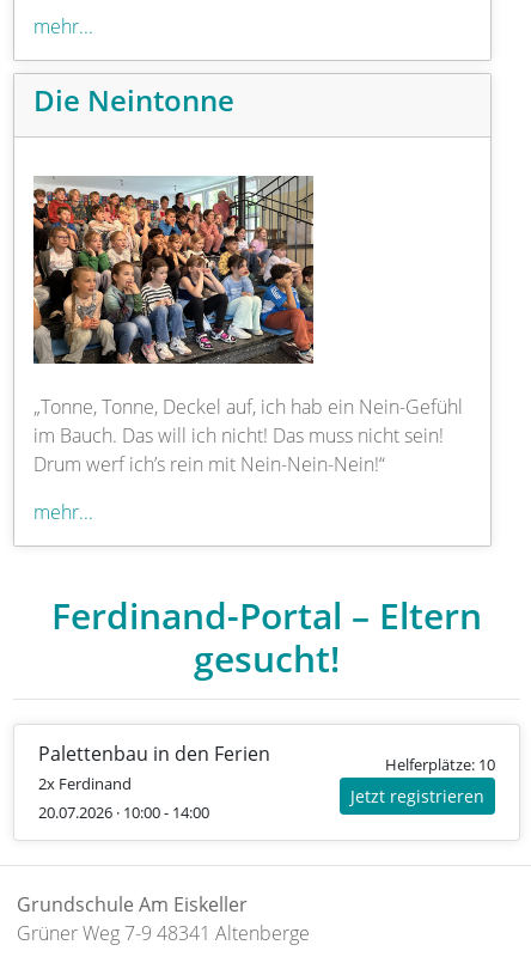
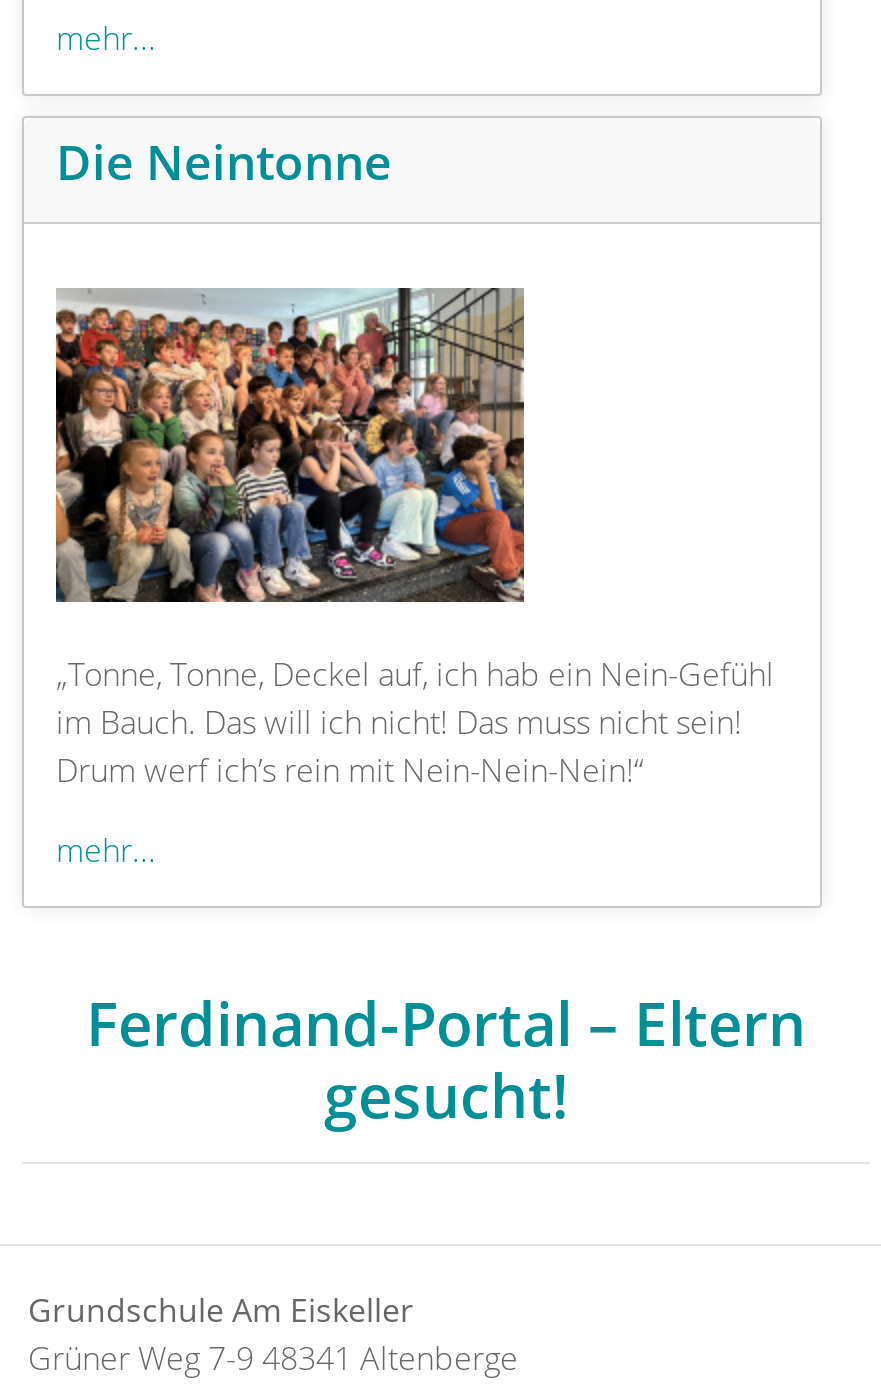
- Palettenbau in den Ferien
- 2x Ferdinand
- 20.07.2026 · 10:00 - 14:00

- Helferplätze: 10
- Jetzt registrieren
